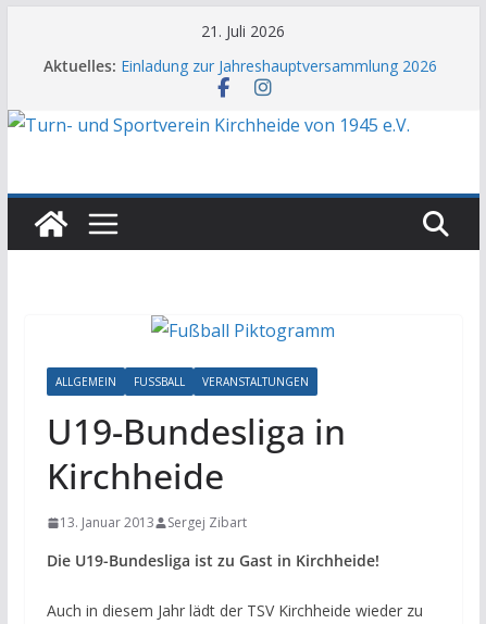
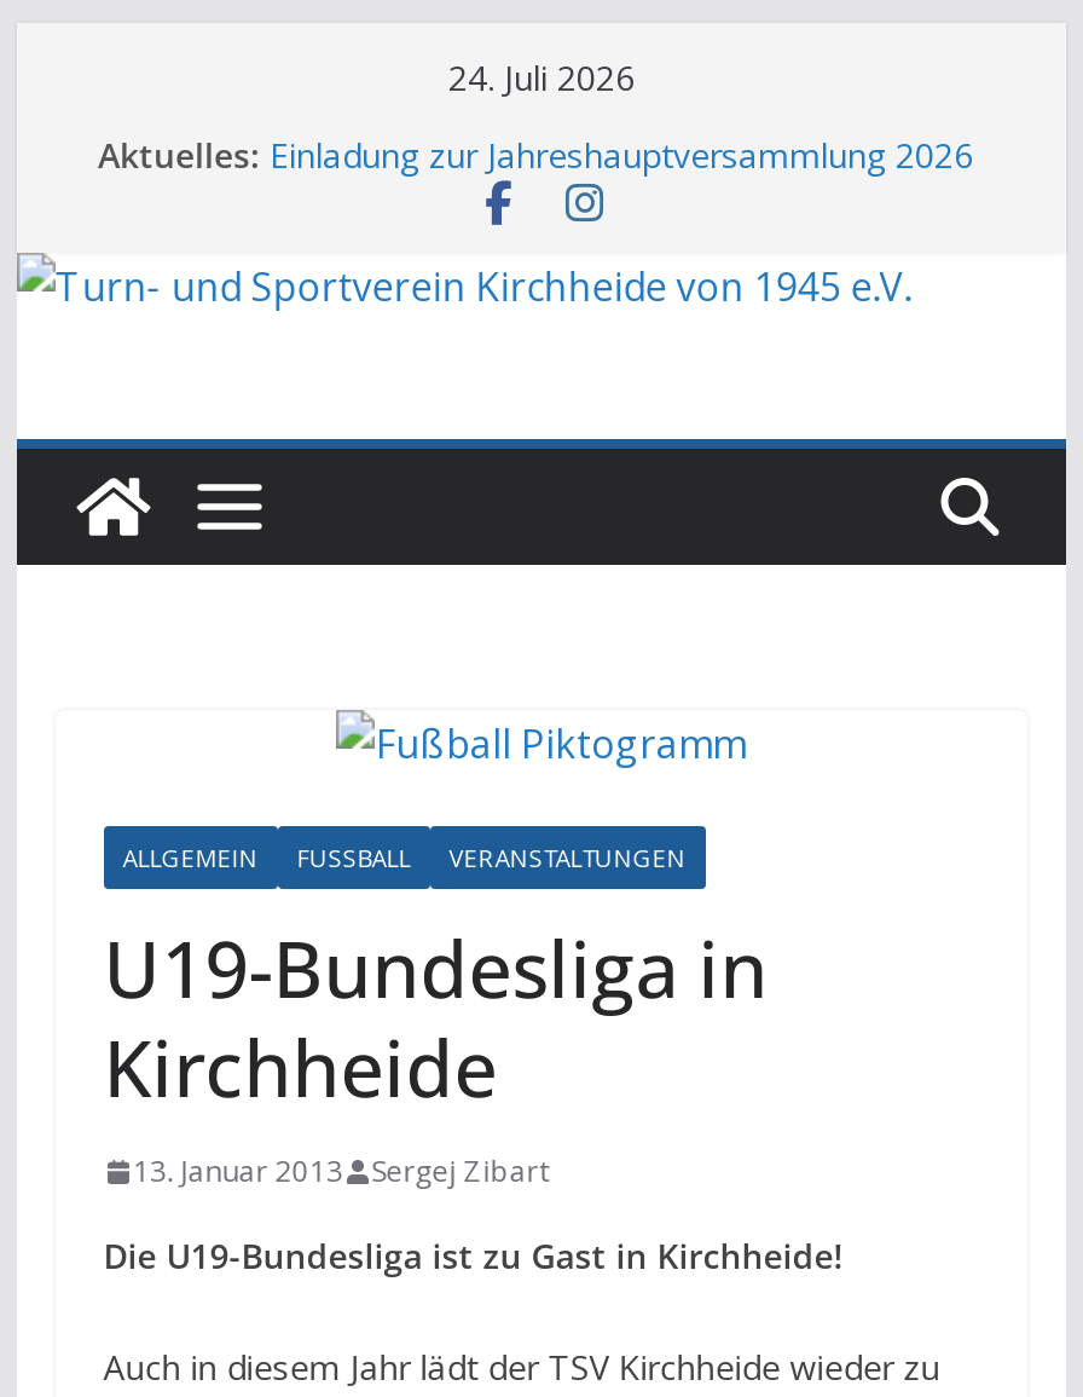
- 21. Juli 2026
+ 24. Juli 2026
